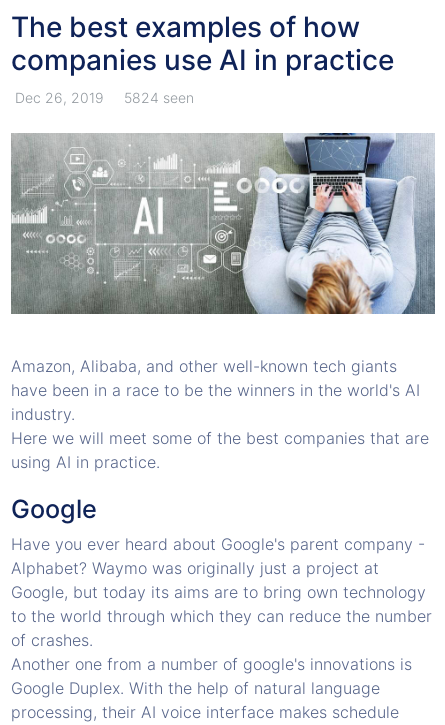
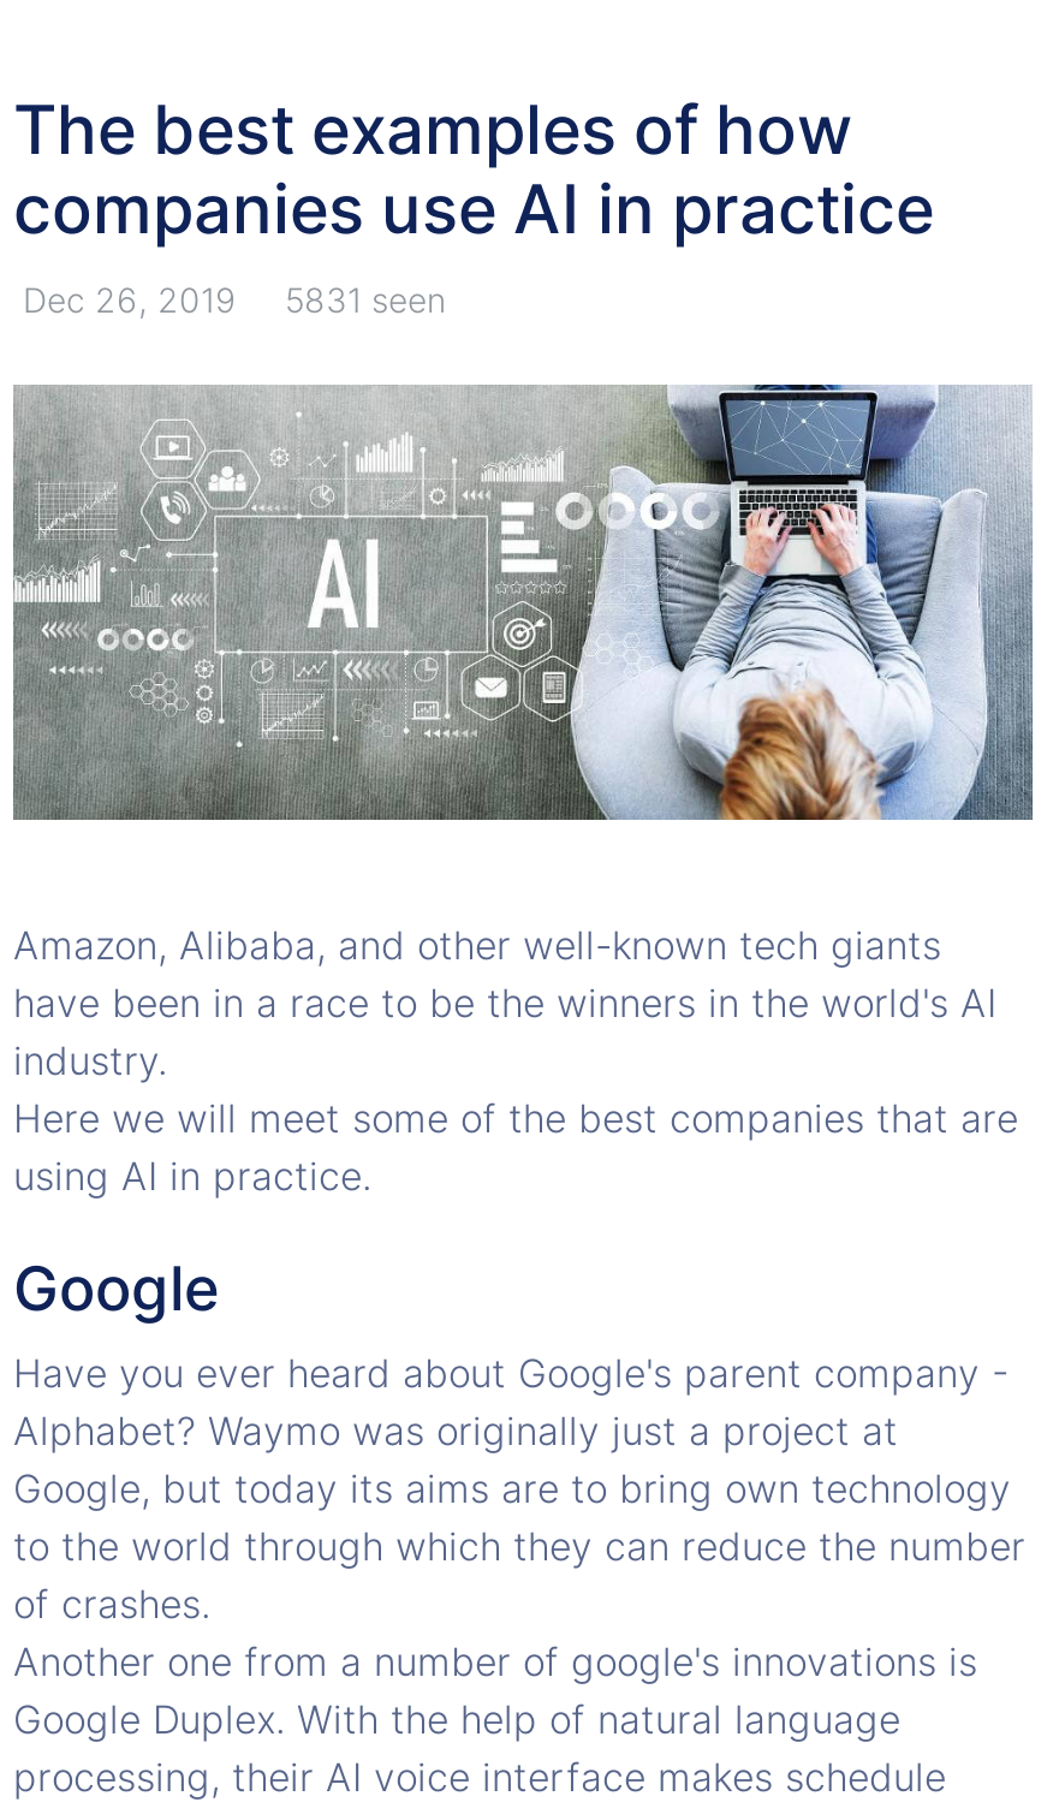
- Dec 26, 2019 5824 seen
+ Dec 26, 2019 5831 seen
